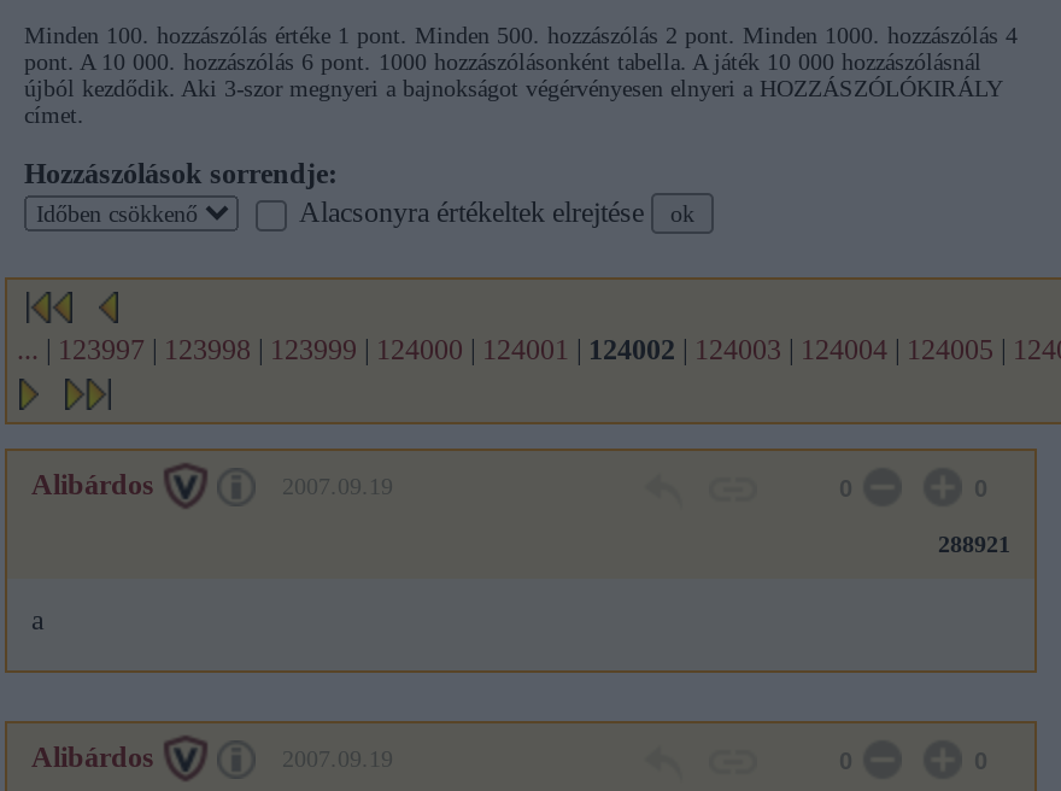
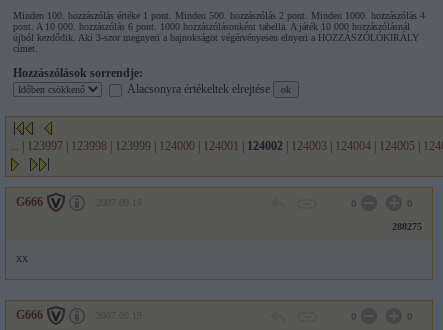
- Alibárdos
+ G666

- 288921
+ 288275

- a
+ xx

- Alibárdos
+ G666
